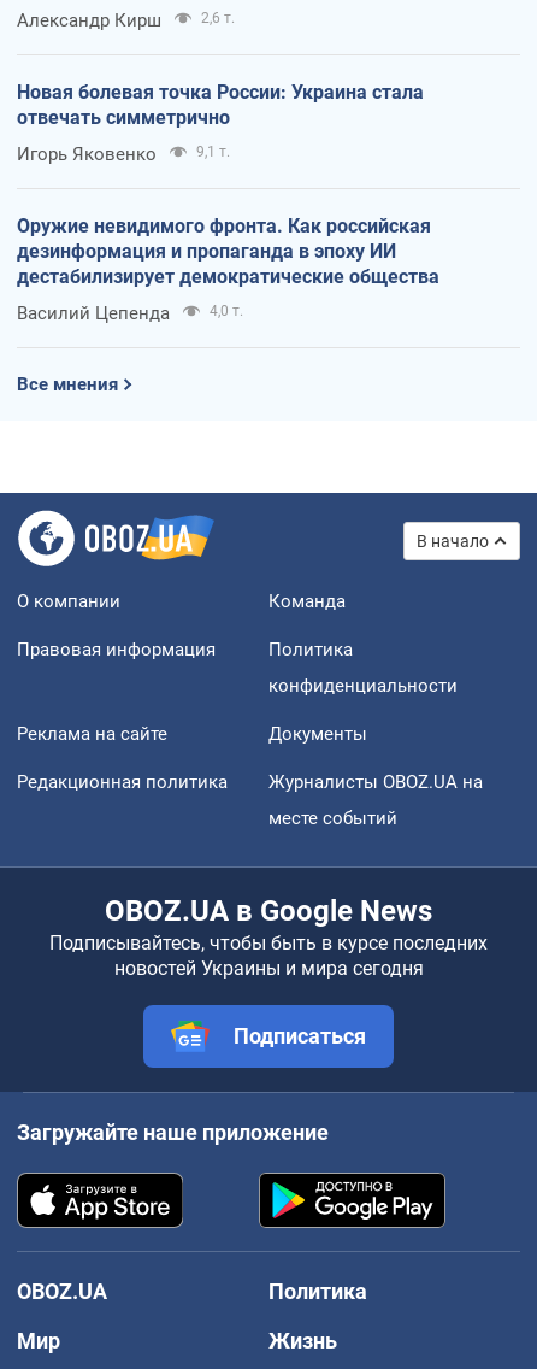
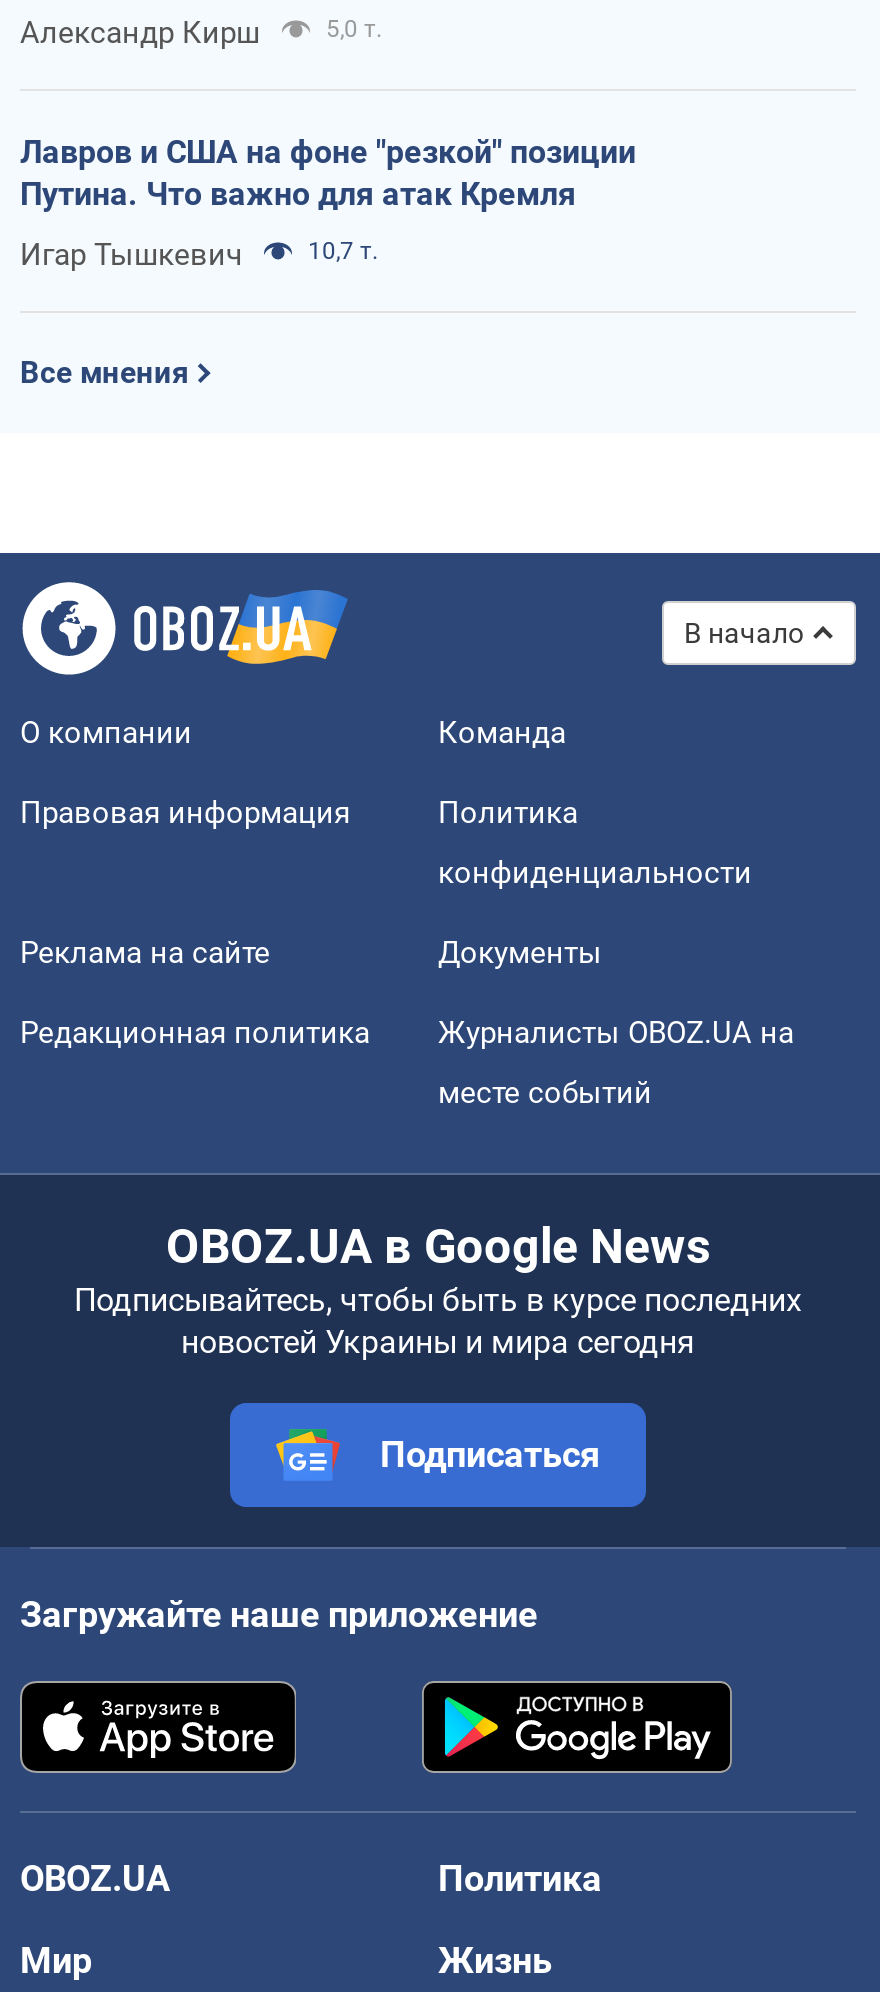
- 2,6 т.
- Новая болевая точка России: Украина стала
- отвечать симметрично
- Игорь Яковенко
- 9,1 т.
- Оружие невидимого фронта. Как российская
- дезинформация и пропаганда в эпоху ИИ
- дестабилизирует демократические общества
- Василий Цепенда
- 4,0 т.
+ 5,0 т.
+ Лавров и США на фоне "резкой" позиции
+ Путина. Что важно для атак Кремля
+ Игар Тышкевич
+ 10,7 т.
